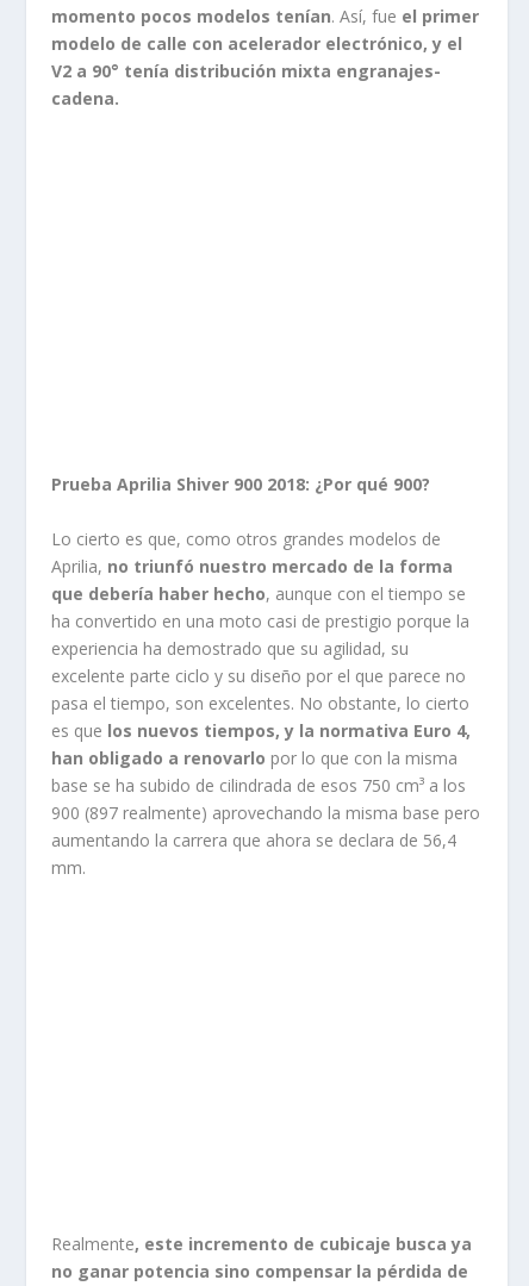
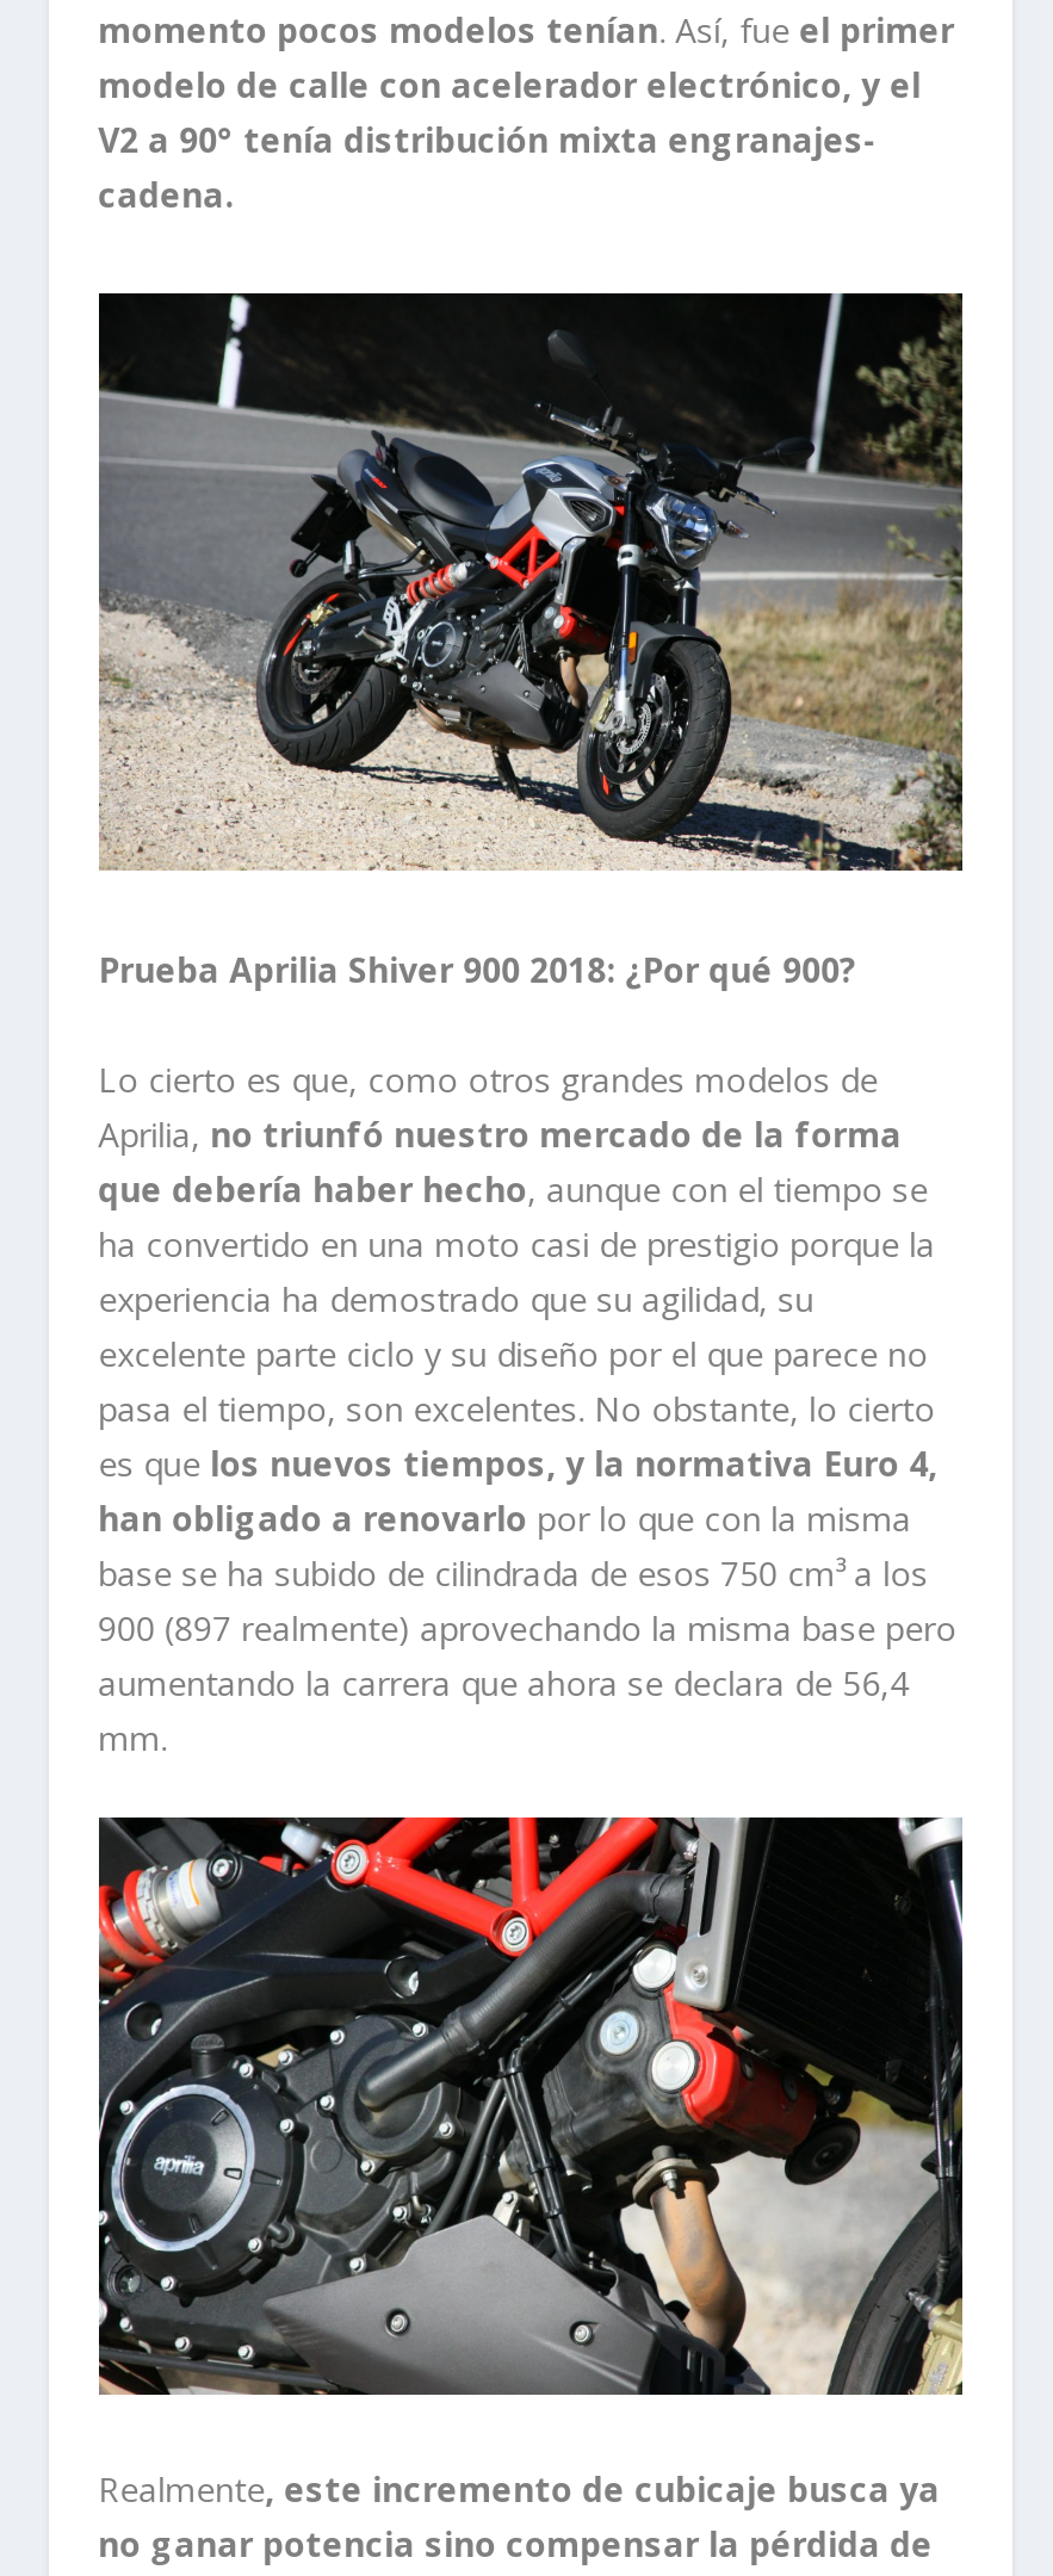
+ [image]

+ [image]
